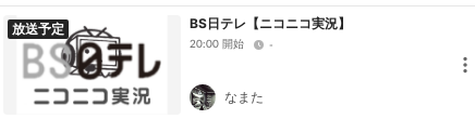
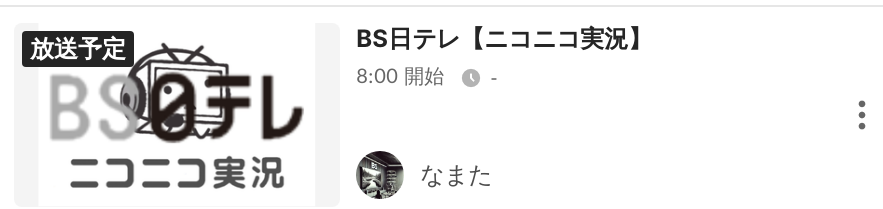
- 20:00 開始
+ 8:00 開始
